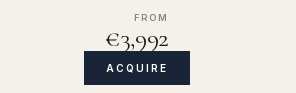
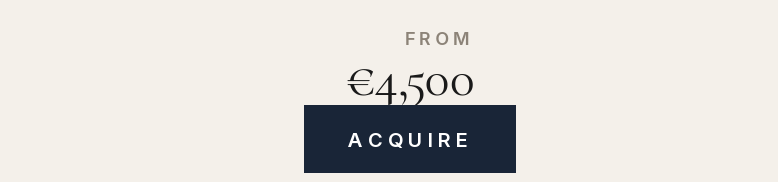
- €3,992
+ €4,500
